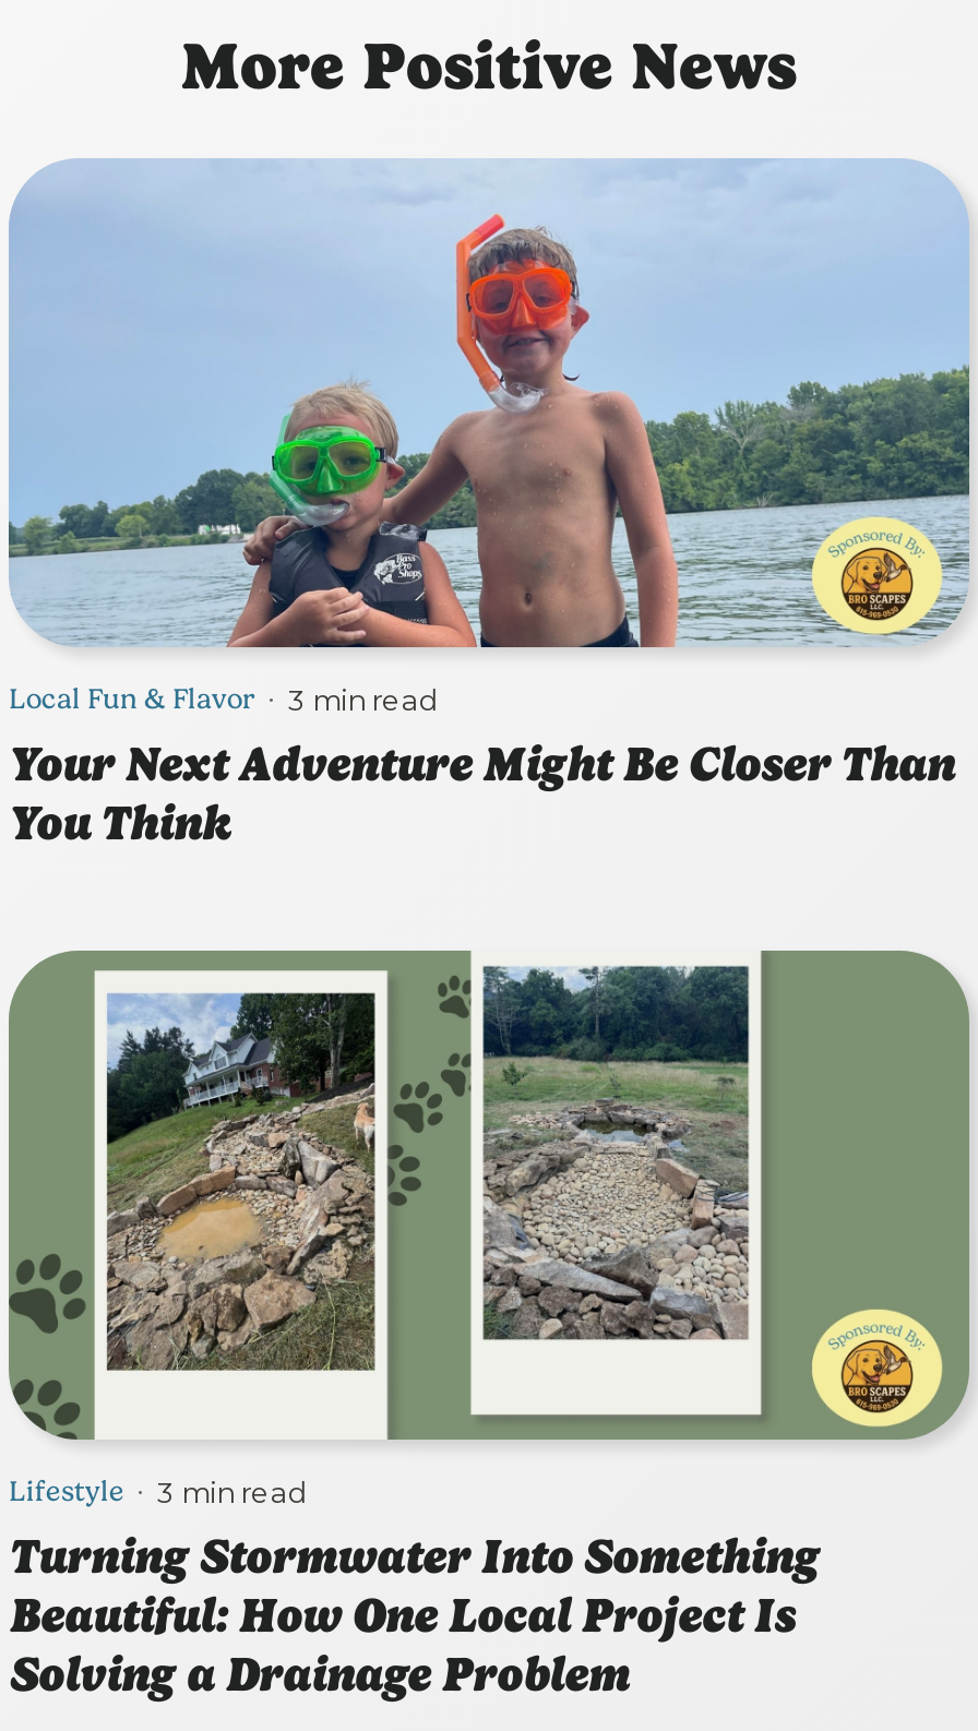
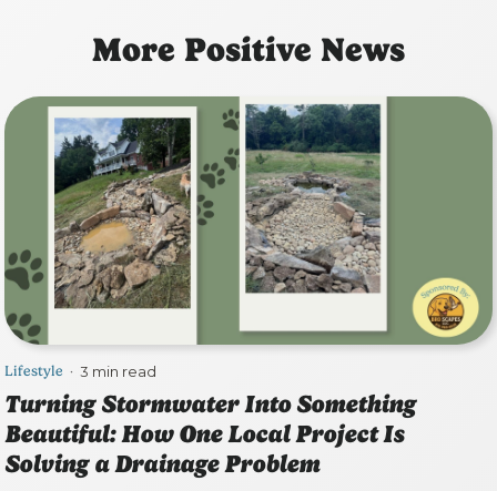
- [image]
- Local Fun & Flavor • 3 min read
- Your Next Adventure Might Be Closer Than
- You Think
